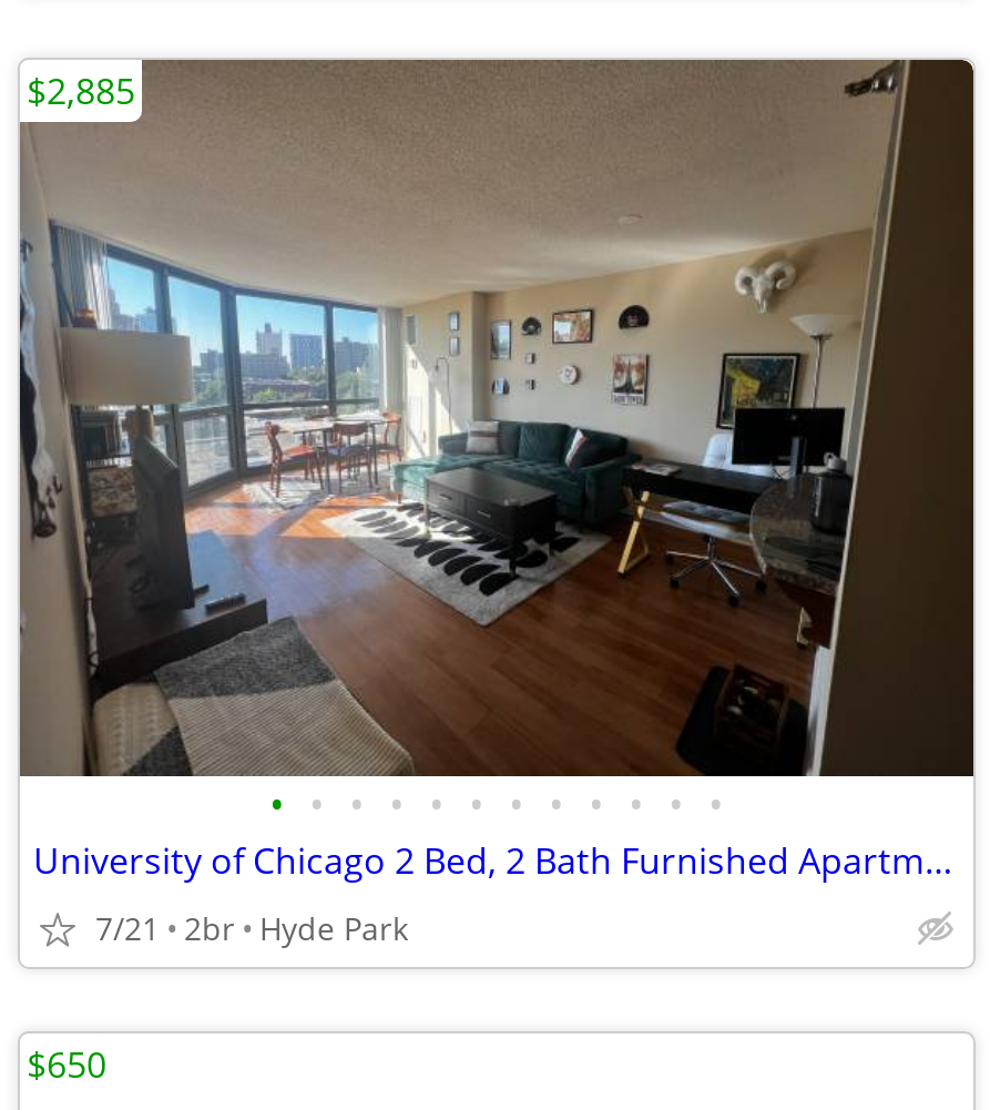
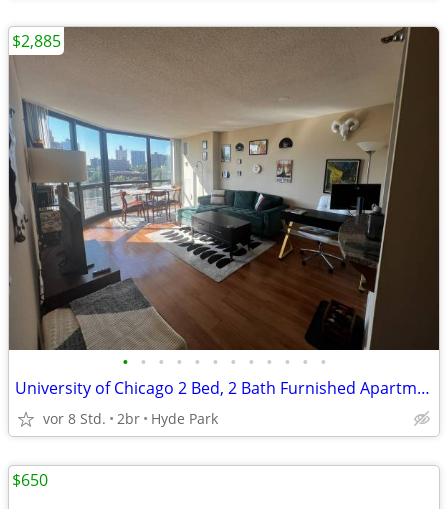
- 7/21 2br Hyde Park
+ vor 8 Std. 2br Hyde Park
